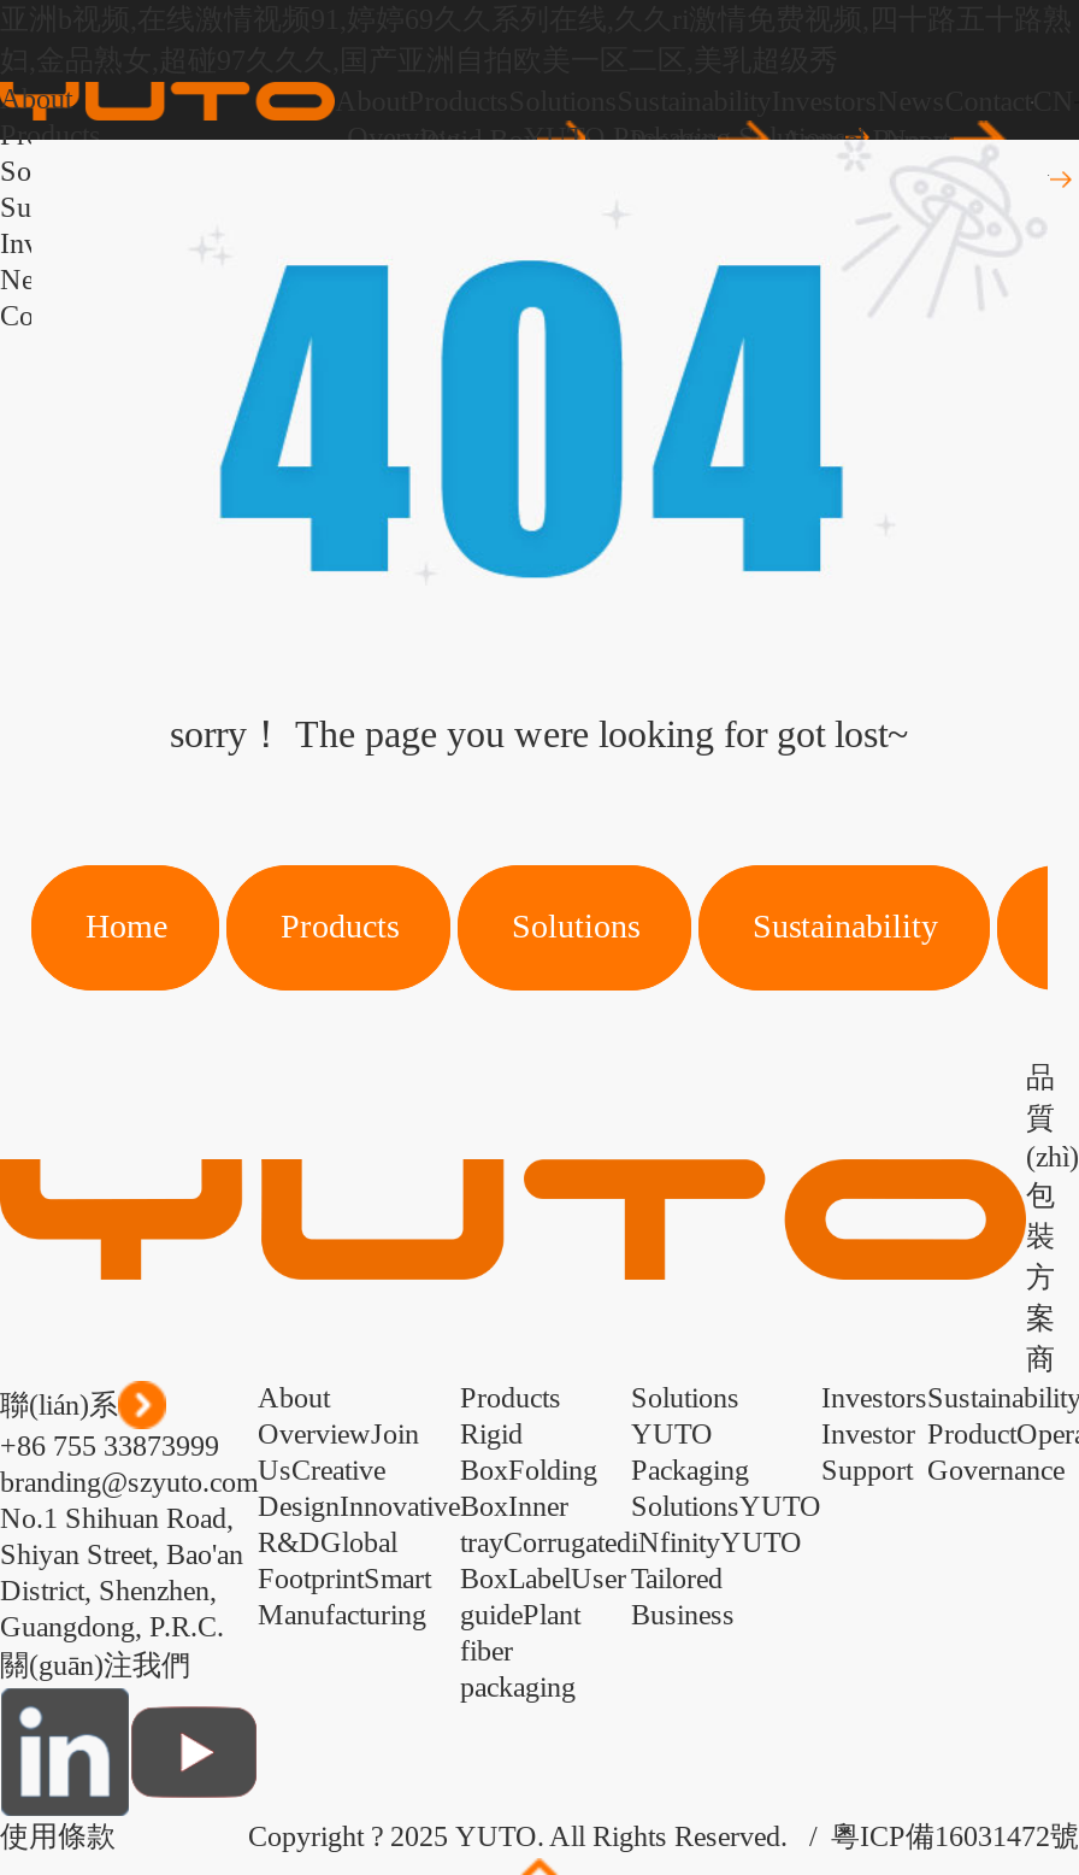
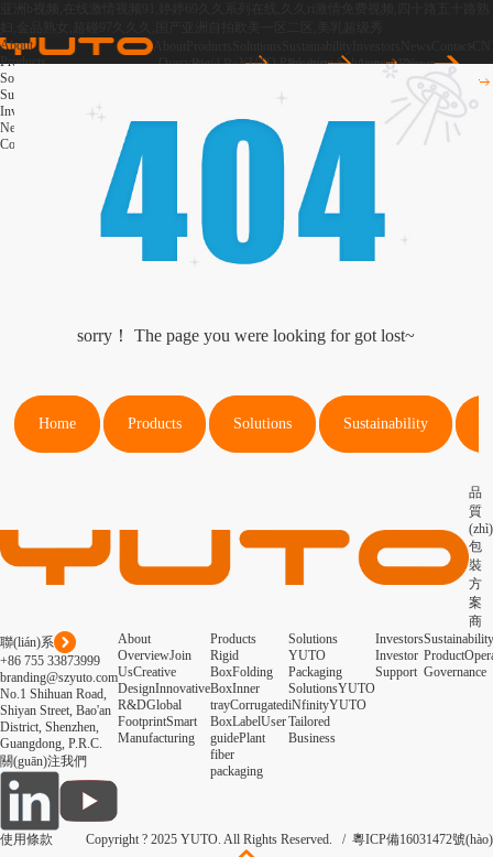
- Copyright ? 2025 YUTO. All Rights Reserved. /粵ICP備16031472號
+ Copyright ? 2025 YUTO. All Rights Reserved. /粵ICP備16031472號(hào)
